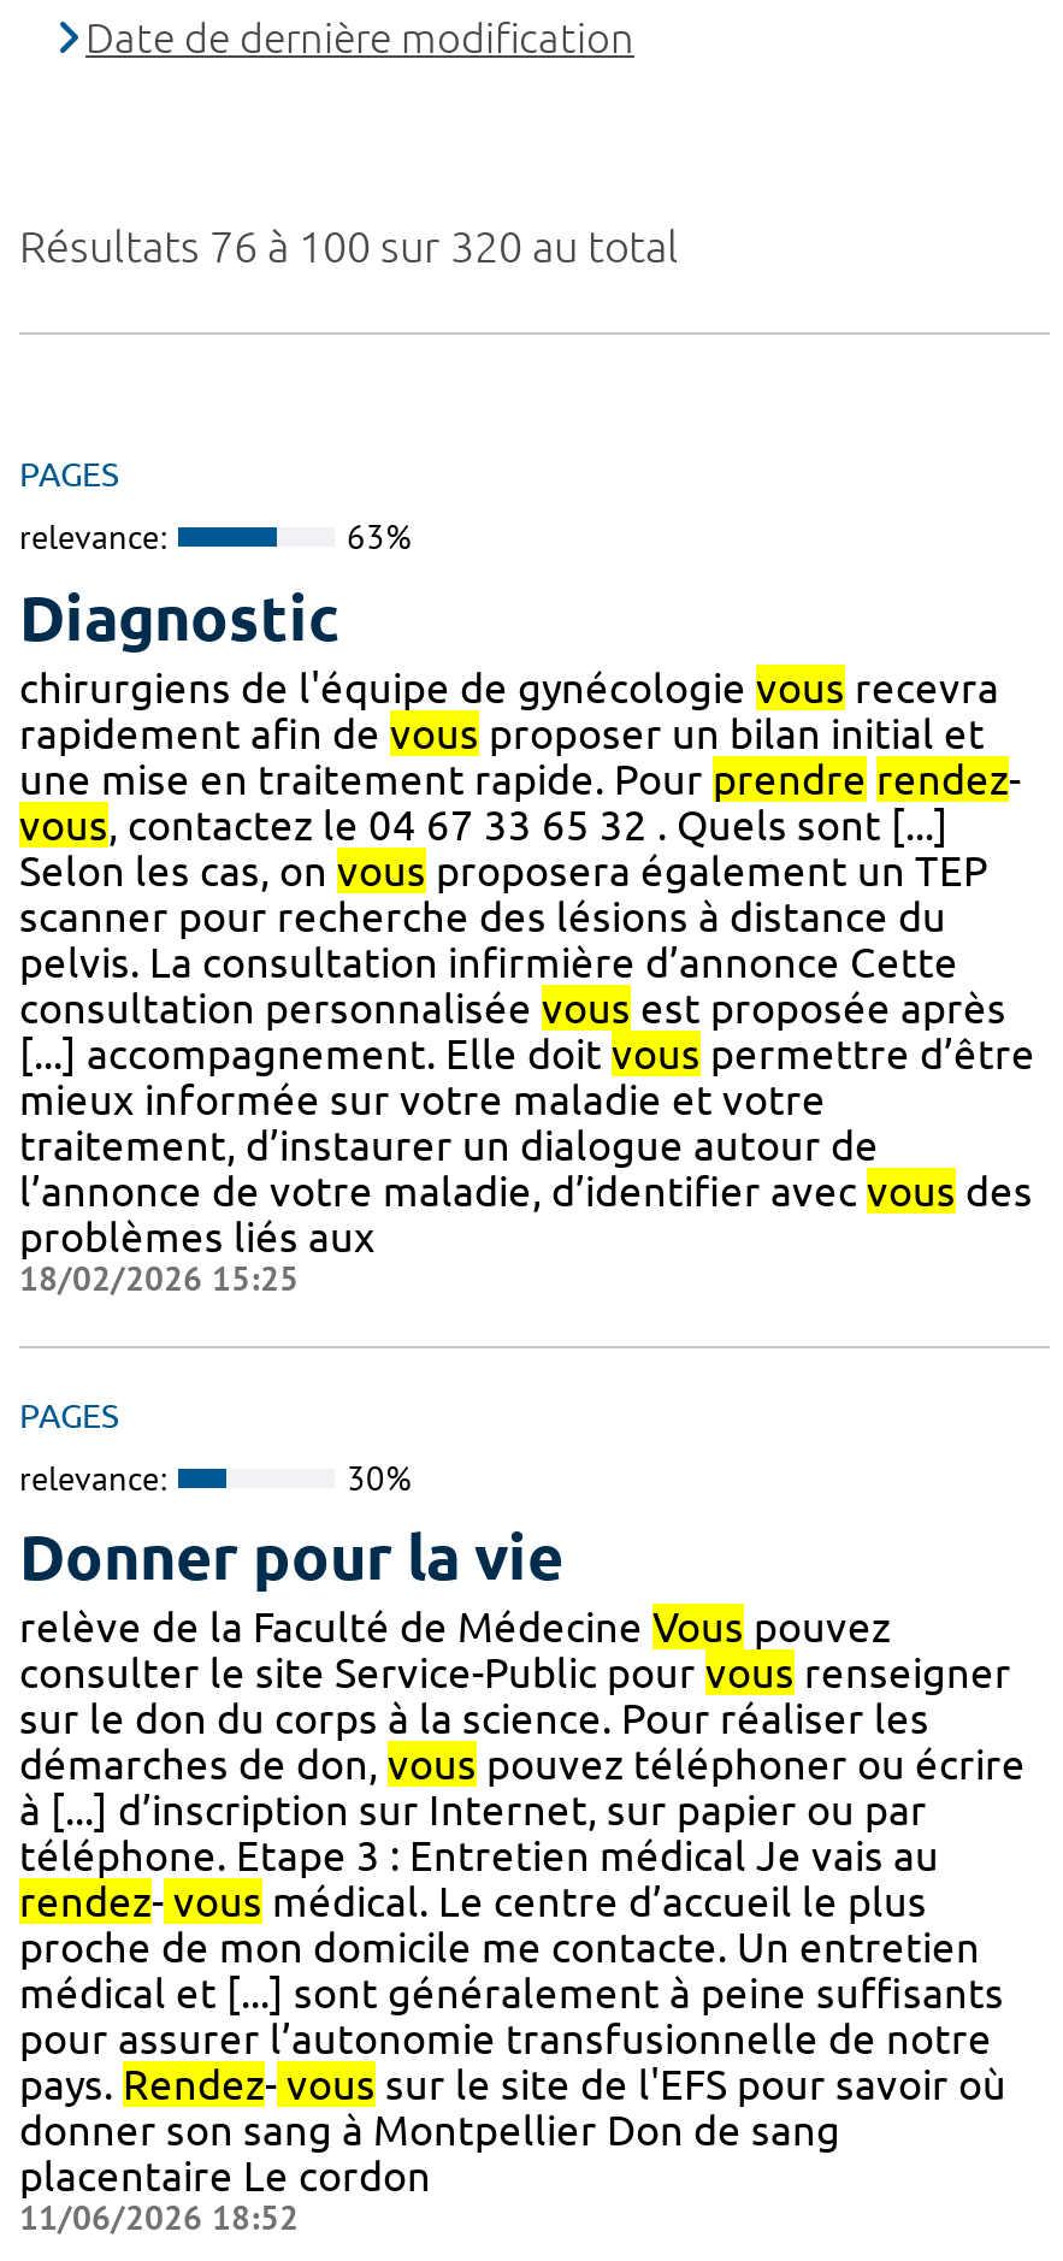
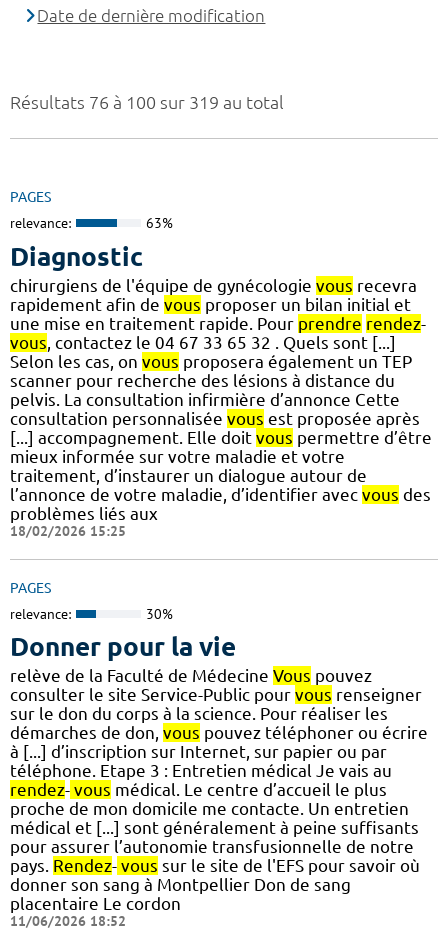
- Résultats 76 à 100 sur 320 au total
+ Résultats 76 à 100 sur 319 au total
